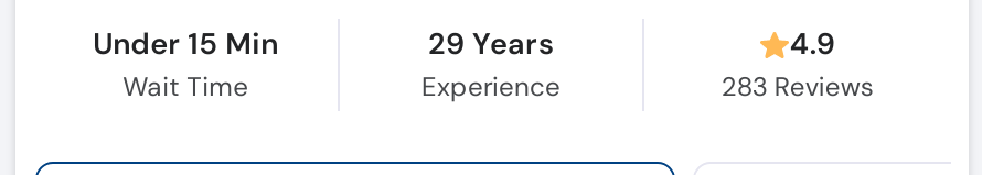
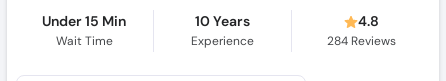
- 29 Years
+ 10 Years

- 4.9
- 283 Reviews
+ 4.8
+ 284 Reviews
